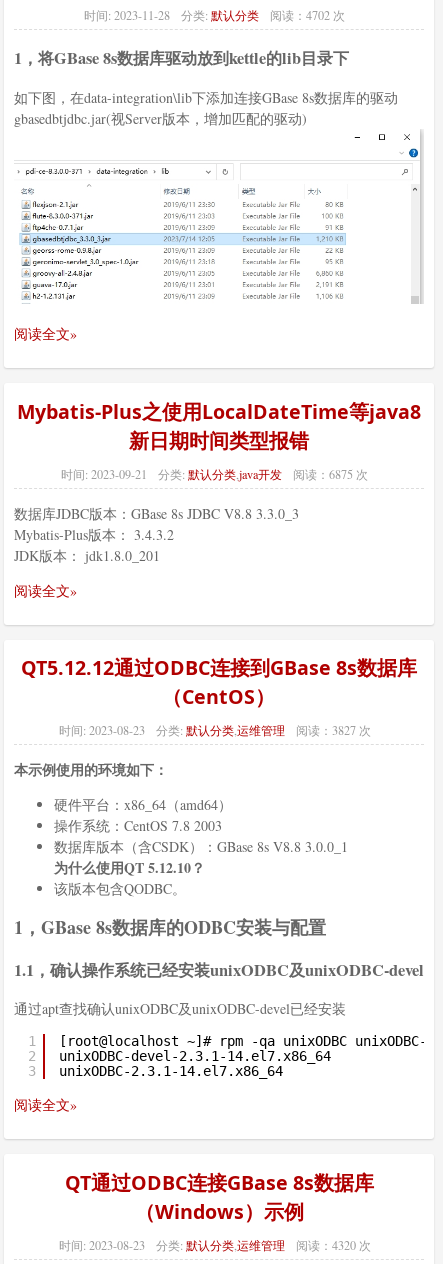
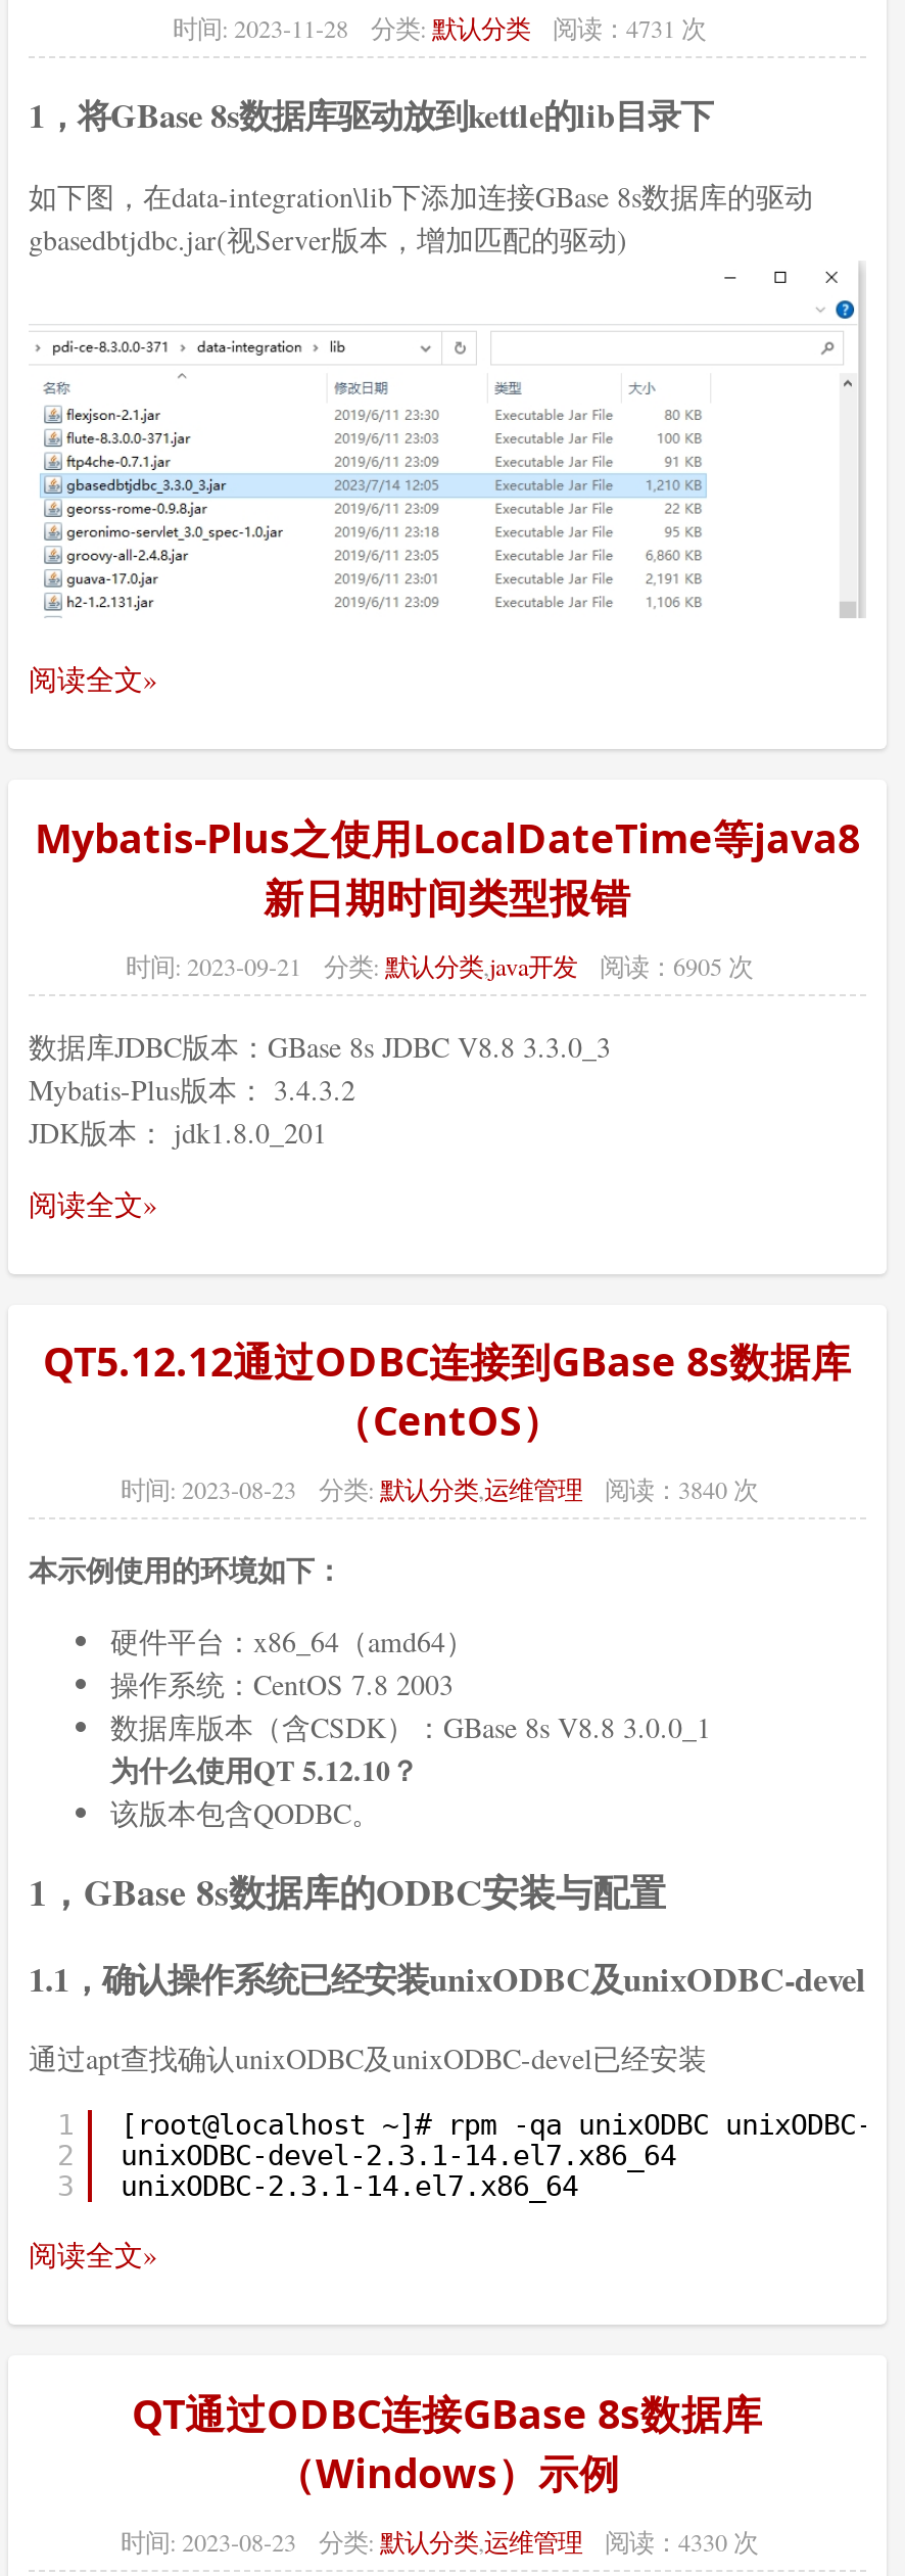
- 时间: 2023-11-28 分类:默认分类 阅读：4702 次
+ 时间: 2023-11-28 分类:默认分类 阅读：4731 次

- 时间: 2023-09-21 分类:默认分类, java开发 阅读：6875 次
+ 时间: 2023-09-21 分类:默认分类, java开发 阅读：6905 次

- 时间: 2023-08-23 分类:默认分类,运维管理 阅读：3827 次
+ 时间: 2023-08-23 分类:默认分类,运维管理 阅读：3840 次

- 时间: 2023-08-23 分类:默认分类,运维管理 阅读：4320 次
+ 时间: 2023-08-23 分类:默认分类,运维管理 阅读：4330 次
